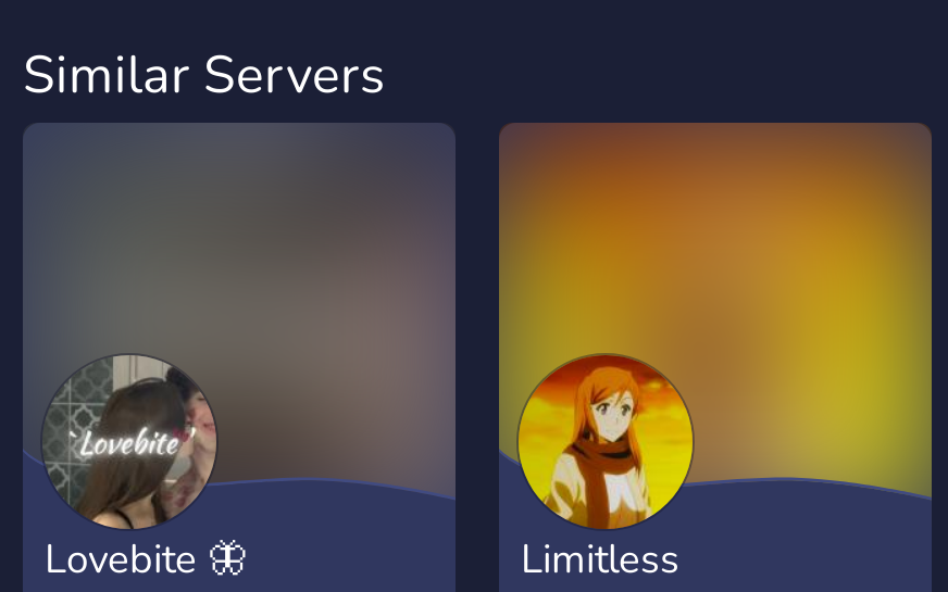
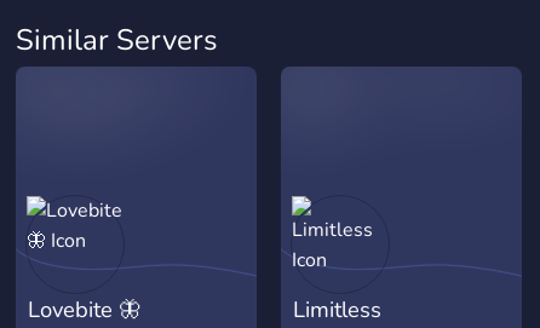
- [image]

- [image]
